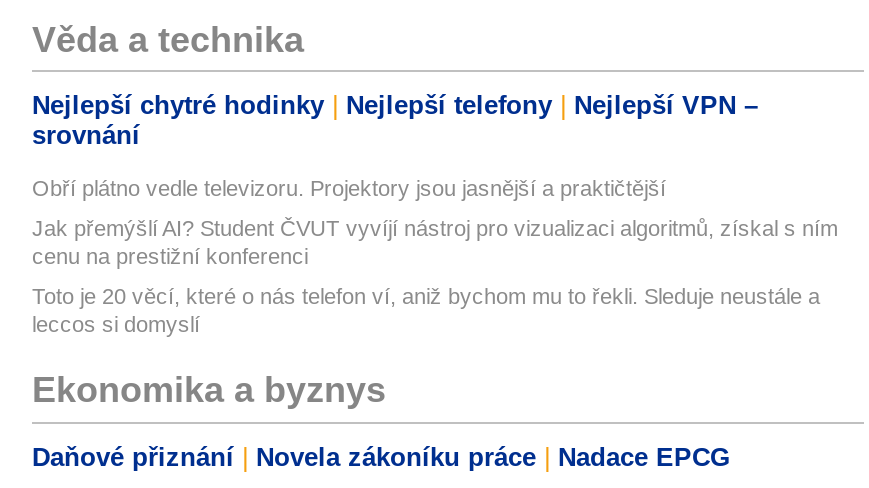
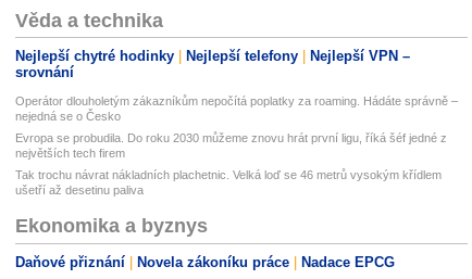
- Obří plátno vedle televizoru. Projektory jsou jasnější a praktičtější
+ Operátor dlouholetým zákazníkům nepočítá poplatky za roaming. Hádáte správně –
+ nejedná se o Česko

- Jak přemýšlí AI? Student ČVUT vyvíjí nástroj pro vizualizaci algoritmů, získal s ním
- cenu na prestižní konferenci
+ Evropa se probudila. Do roku 2030 můžeme znovu hrát první ligu, říká šéf jedné z
+ největších tech firem

- Toto je 20 věcí, které o nás telefon ví, aniž bychom mu to řekli. Sleduje neustále a
- leccos si domyslí
+ Tak trochu návrat nákladních plachetnic. Velká loď se 46 metrů vysokým křídlem
+ ušetří až desetinu paliva
